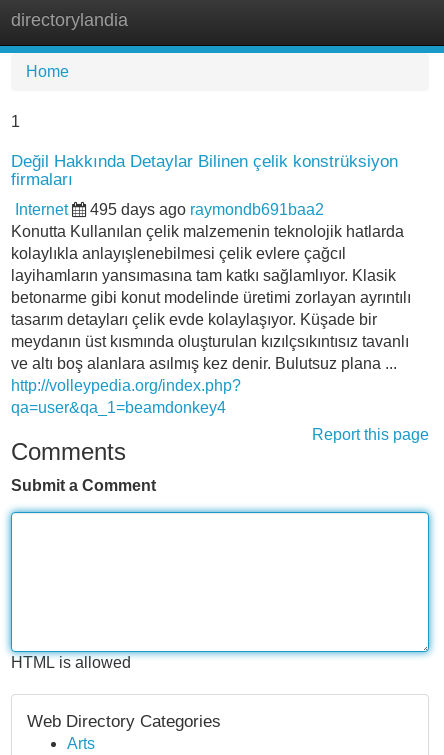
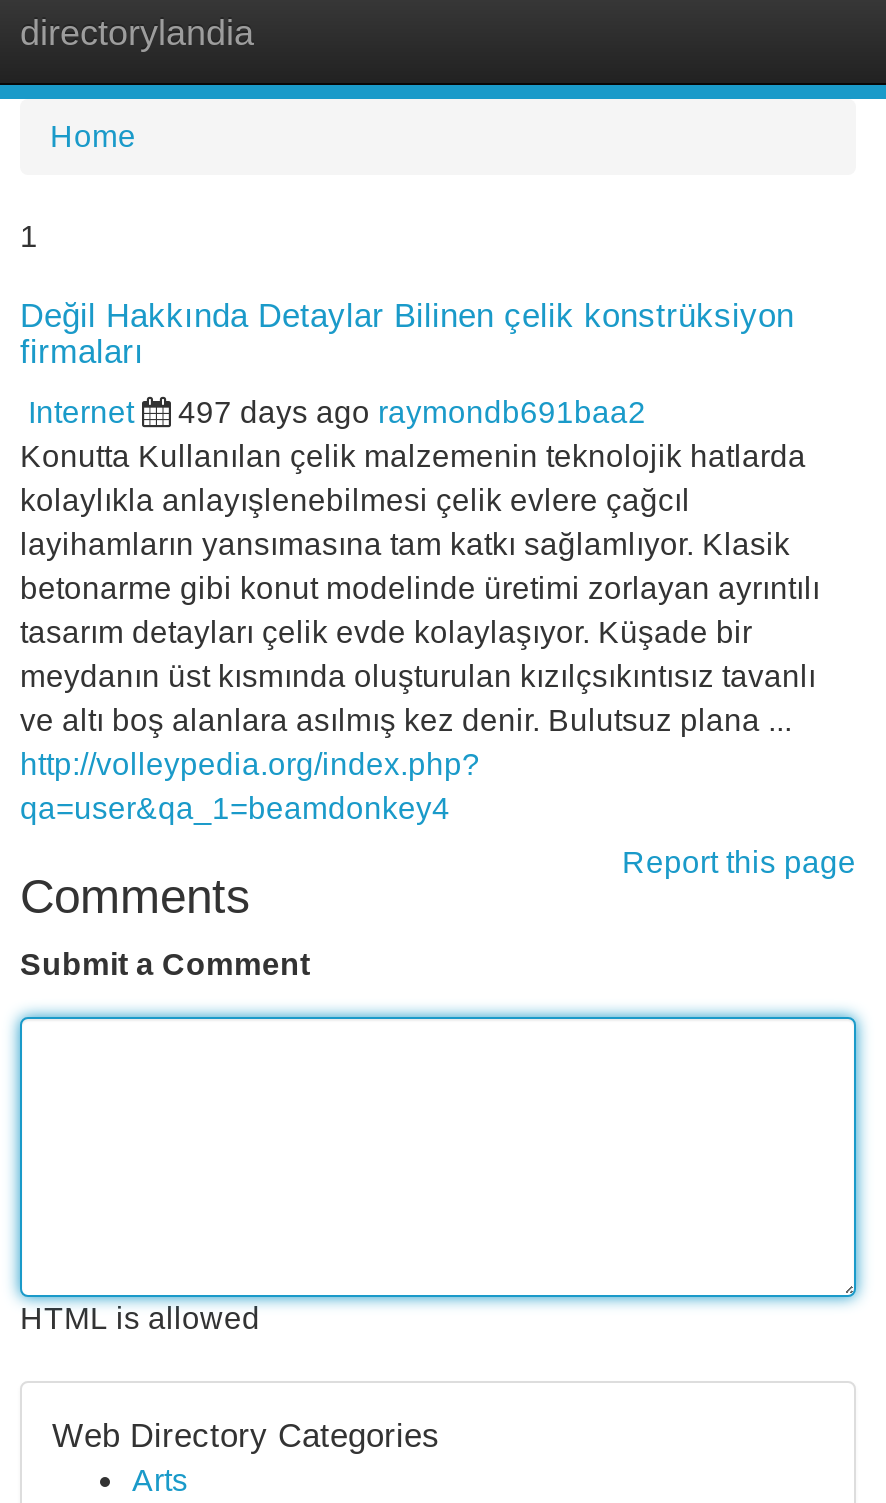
- 495 days ago raymondb691baa2
+ 497 days ago raymondb691baa2
